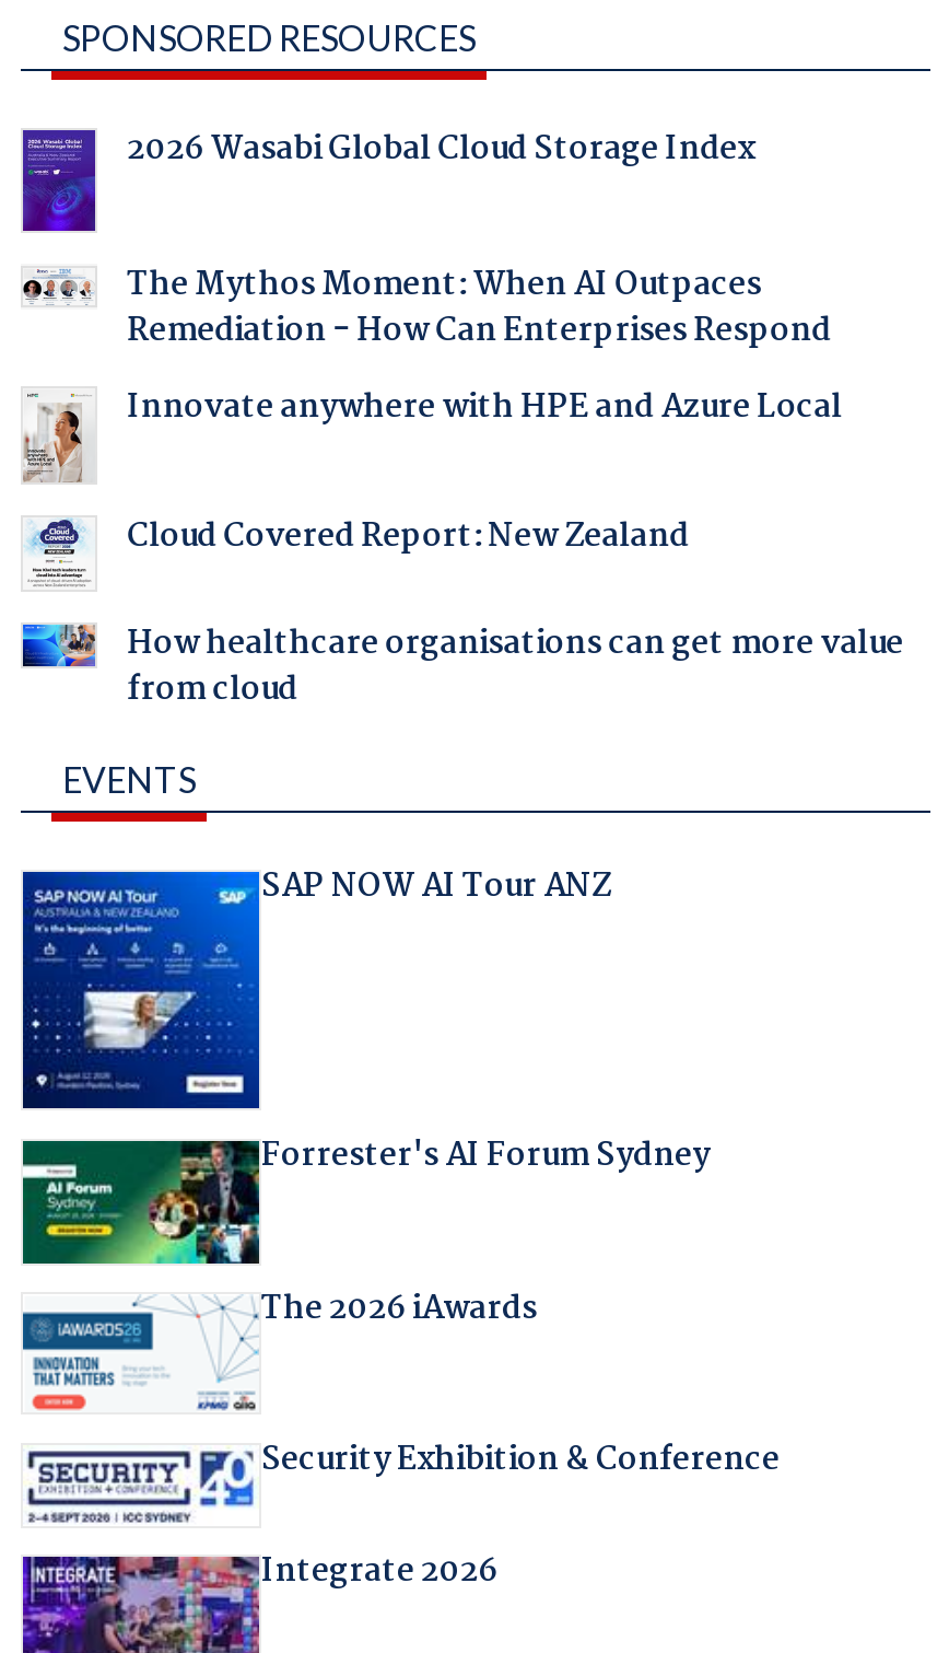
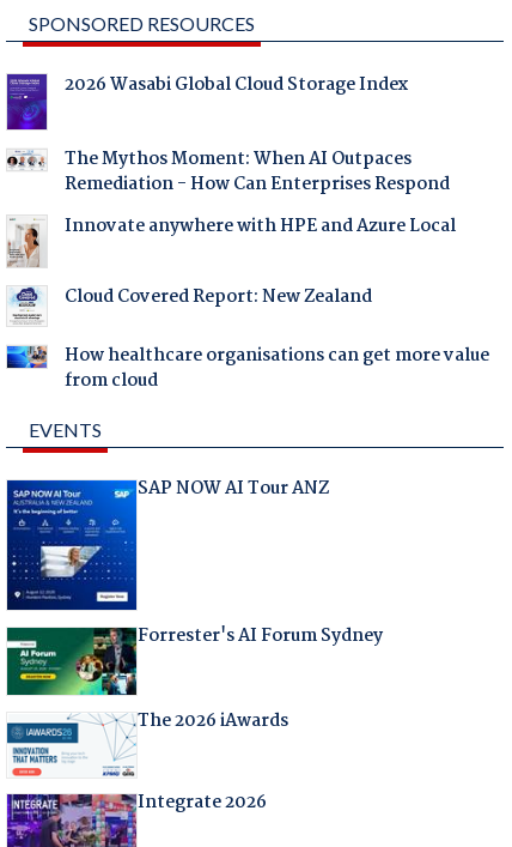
- [image]
- Security Exhibition & Conference
